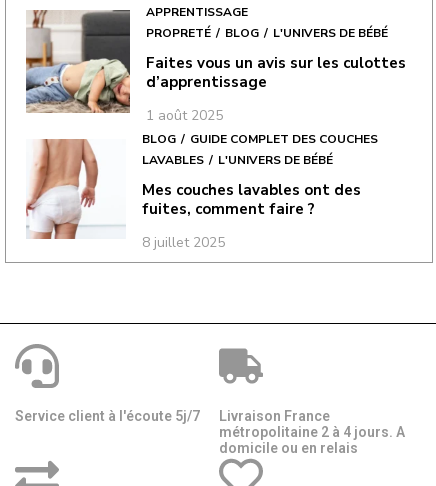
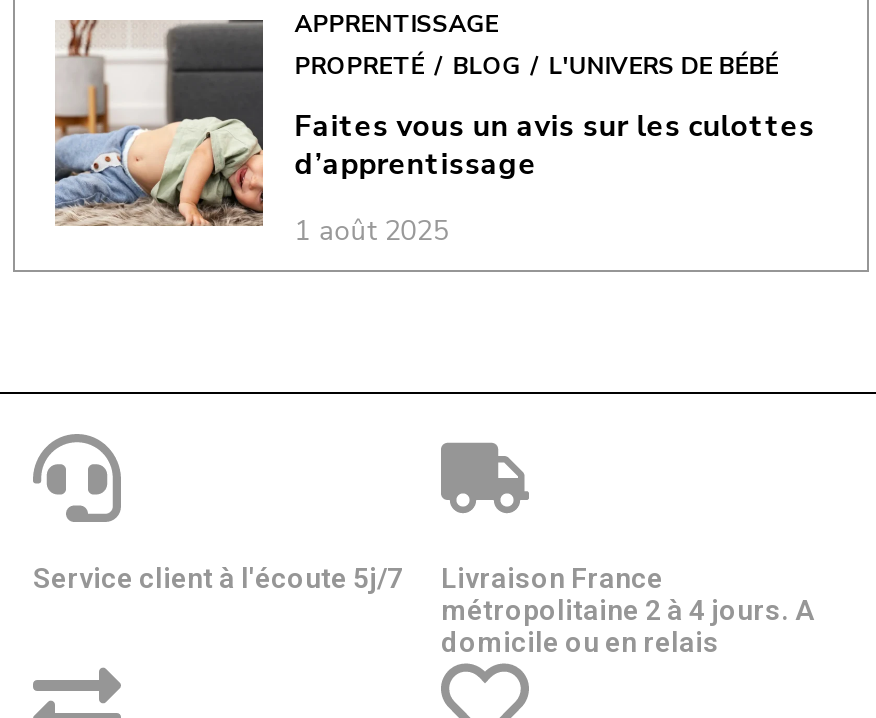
- [image]
- BLOG
- GUIDE COMPLET DES COUCHES
- LAVABLES
- L'UNIVERS DE BÉBÉ
- Mes couches lavables ont des
- fuites, comment faire ?
- 8 juillet 2025
